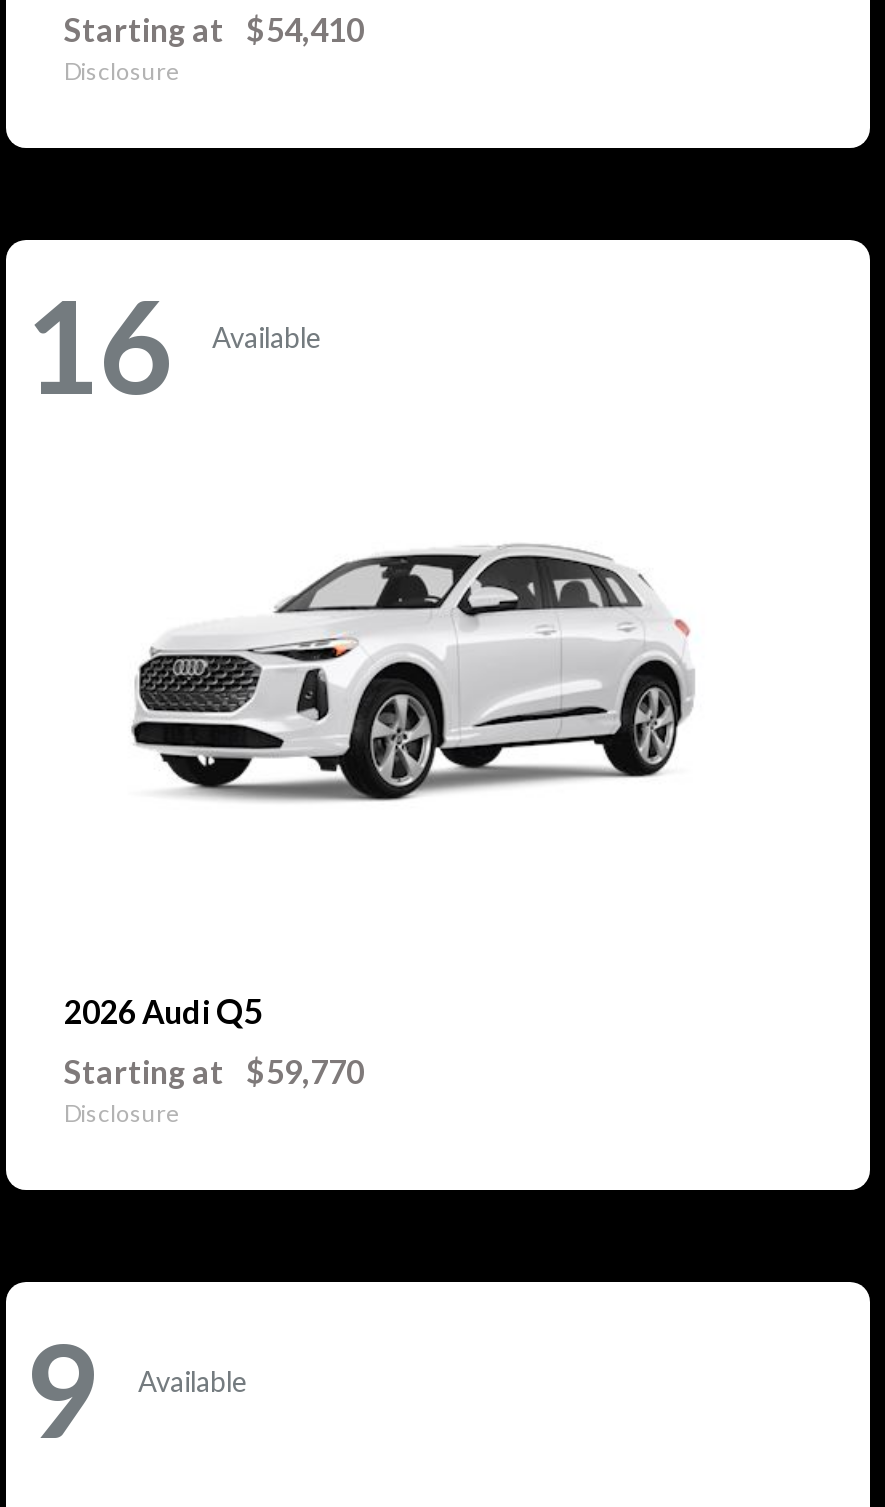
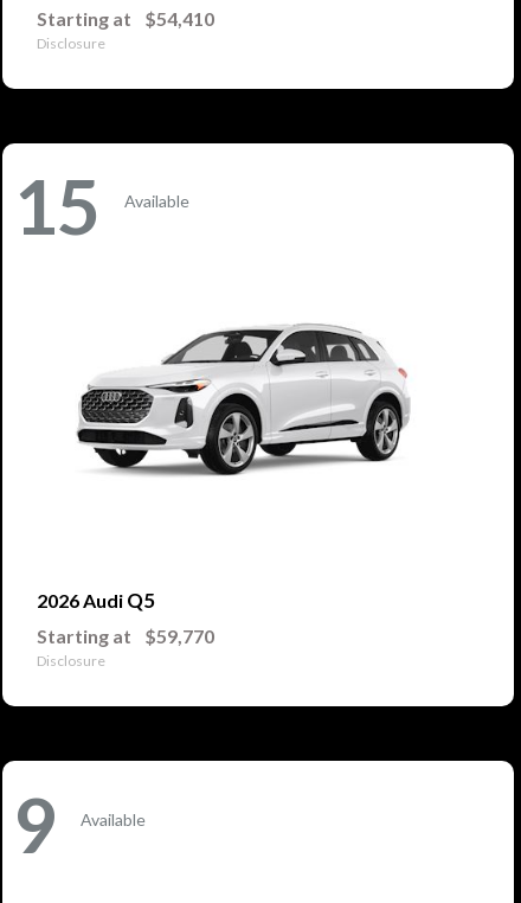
- 16 Available
+ 15 Available
